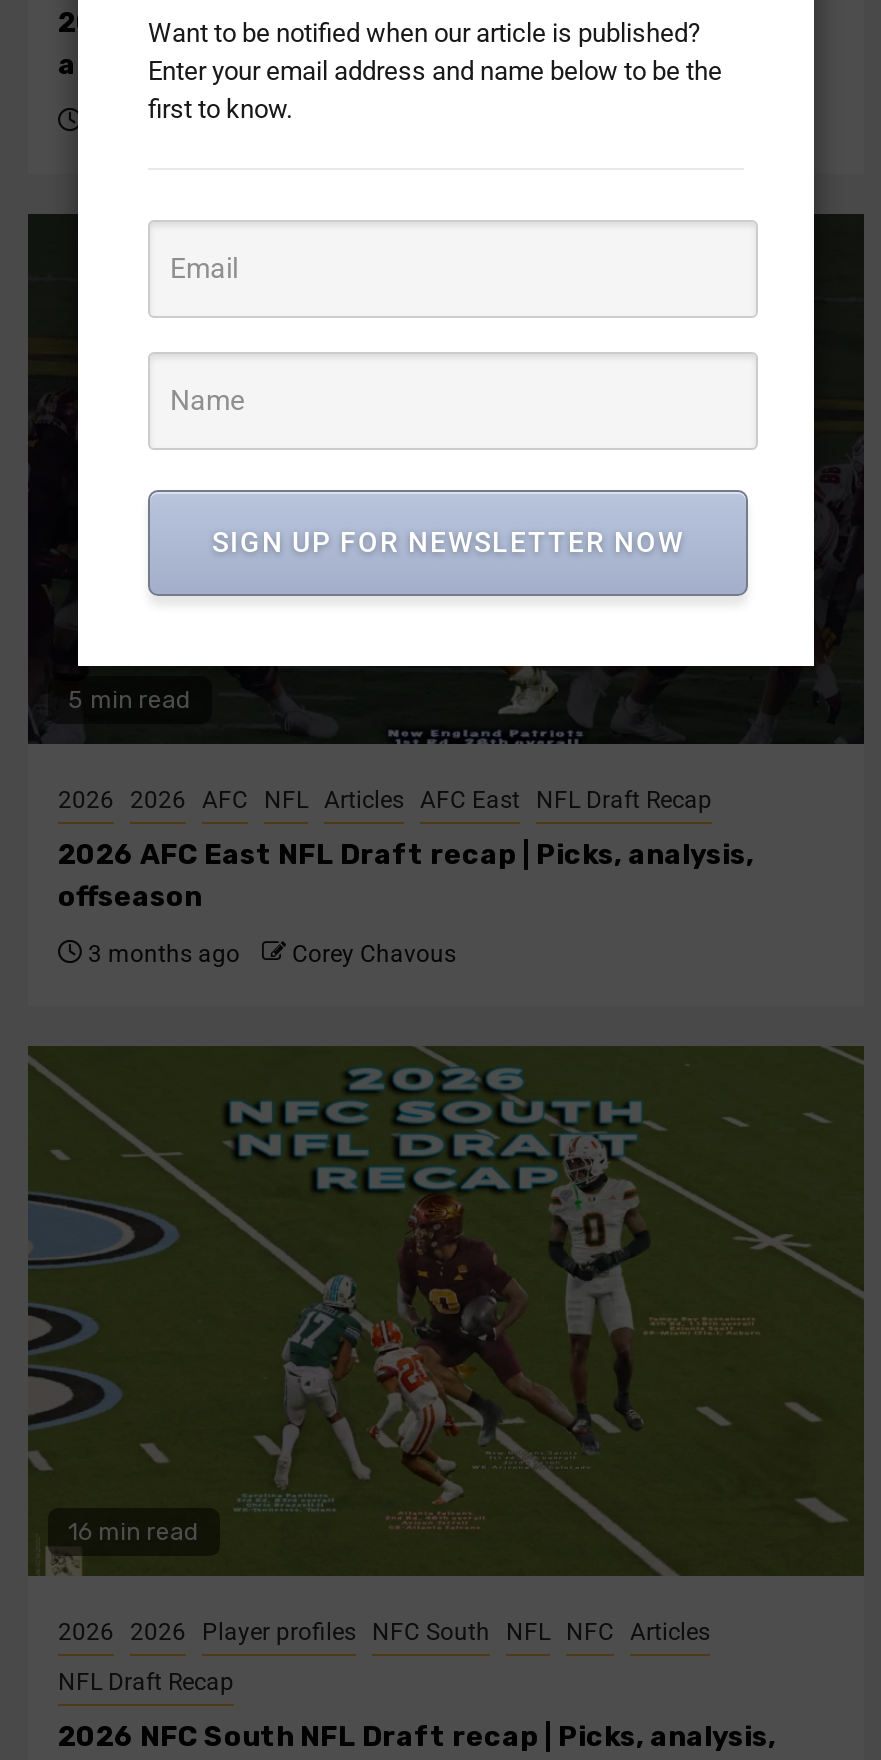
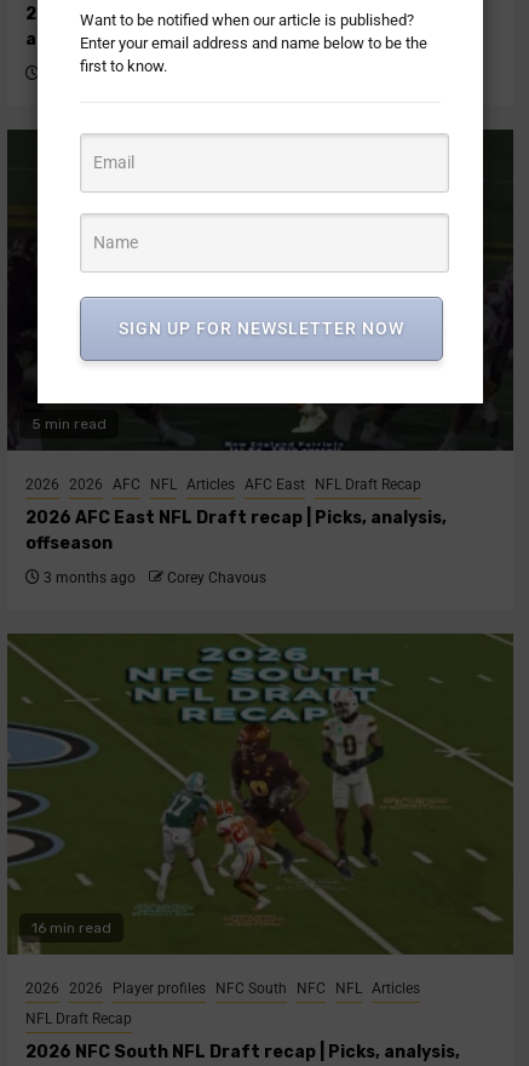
- 2026 2026 Player profiles NFC South NFL NFC Articles
+ 2026 2026 Player profiles NFC South NFC NFL Articles
